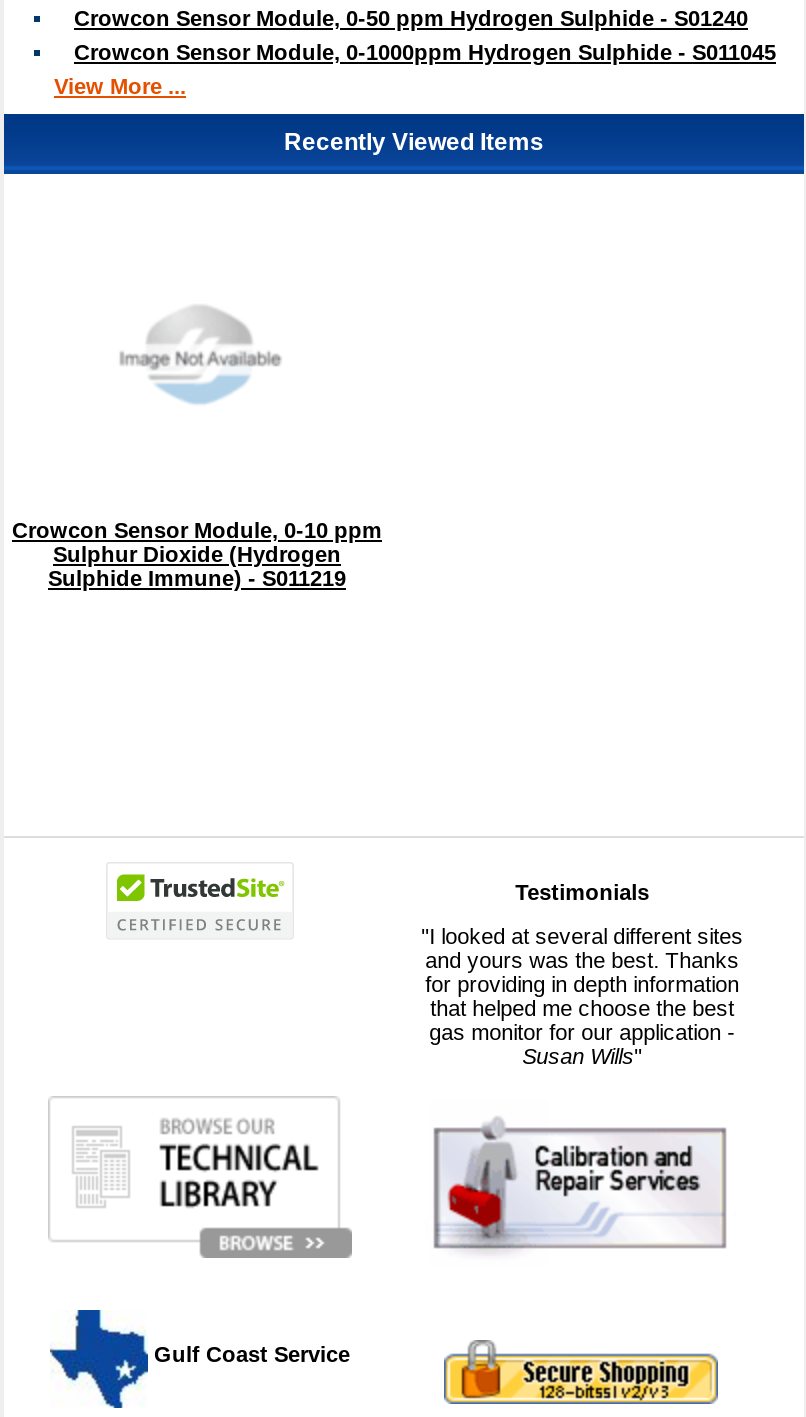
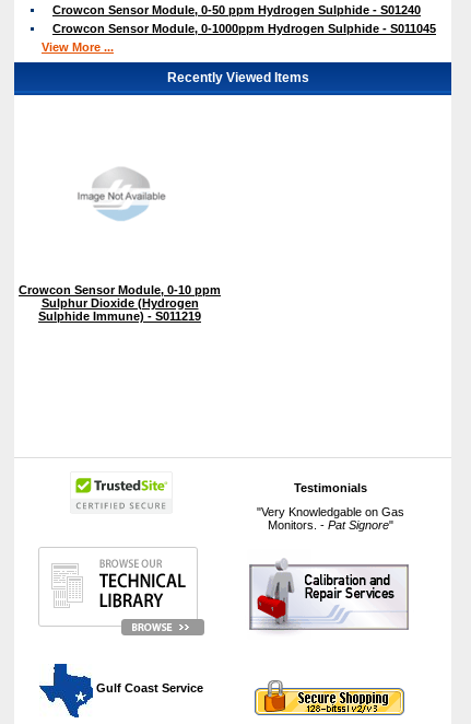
- "I looked at several different sites
- and yours was the best. Thanks
- for providing in depth information
- that helped me choose the best
- gas monitor for our application -
- Susan Wills"
+ "Very Knowledgable on Gas
+ Monitors. - Pat Signore"
